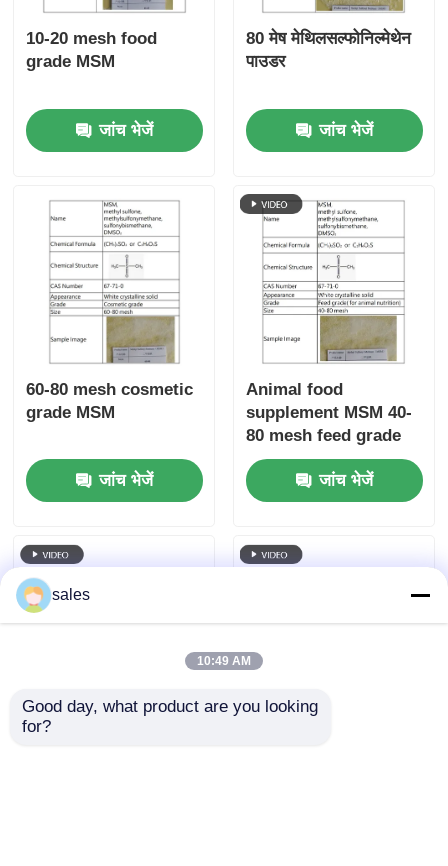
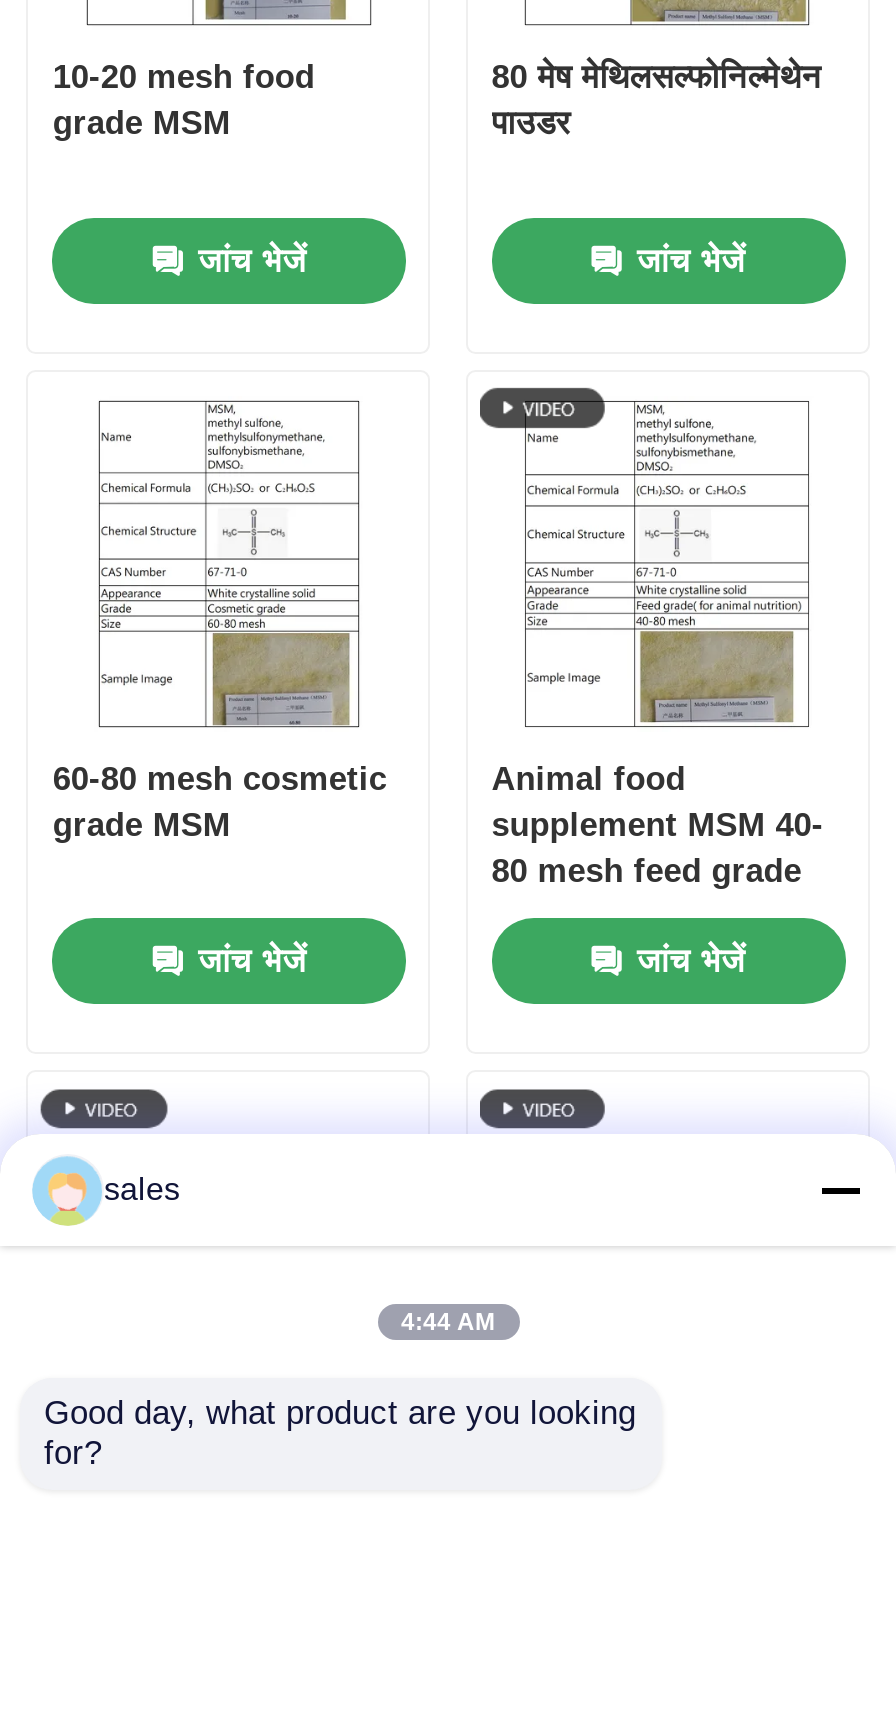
- 10:49 AM
+ 4:44 AM
